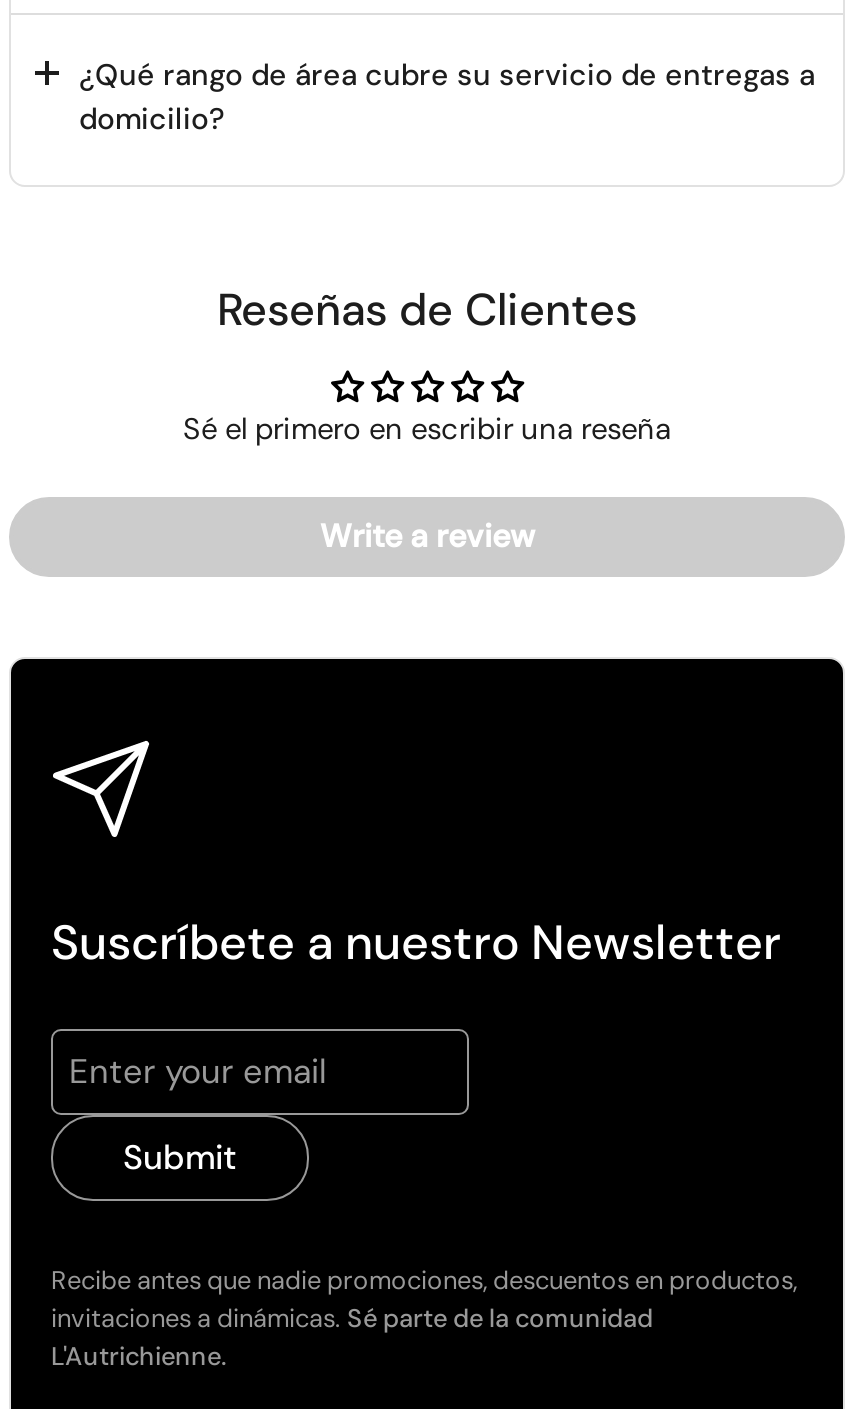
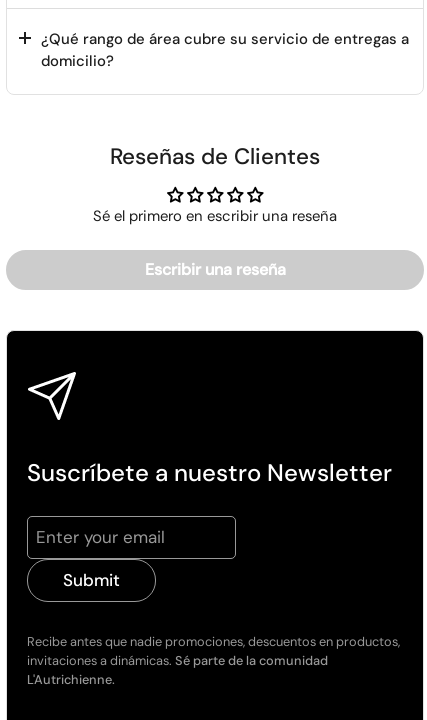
- Write a review
+ Escribir una reseña
